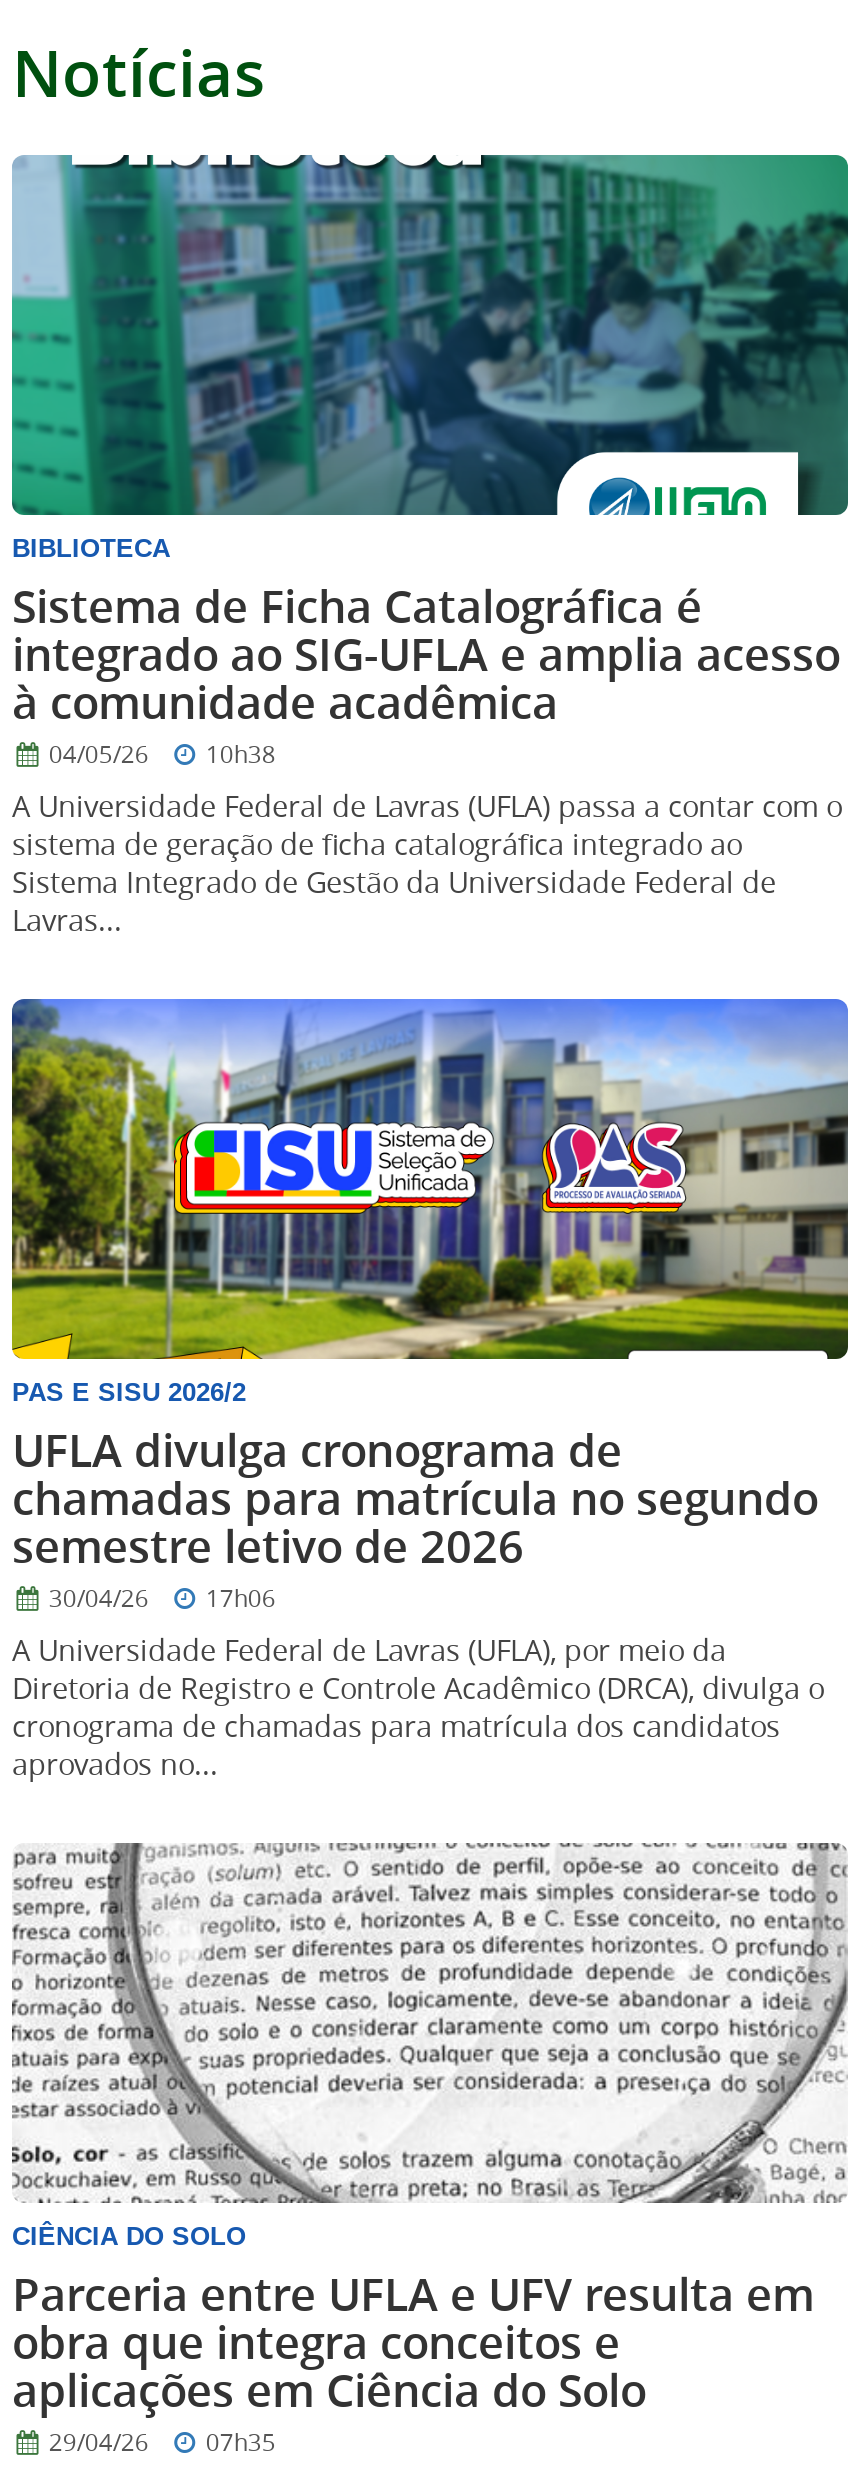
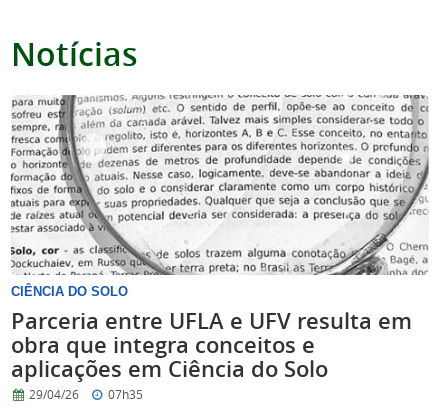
- [image]
- BIBLIOTECA
- Sistema de Ficha Catalográfica é
- integrado ao SIG-UFLA e amplia acesso
- à comunidade acadêmica
- 04/05/26
- 10h38
- A Universidade Federal de Lavras (UFLA) passa a contar com o
- sistema de geração de ficha catalográfica integrado ao
- Sistema Integrado de Gestão da Universidade Federal de
- Lavras...

- [image]
- PAS E SISU 2026/2
- UFLA divulga cronograma de
- chamadas para matrícula no segundo
- semestre letivo de 2026
- 30/04/26
- 17h06
- A Universidade Federal de Lavras (UFLA), por meio da
- Diretoria de Registro e Controle Acadêmico (DRCA), divulga o
- cronograma de chamadas para matrícula dos candidatos
- aprovados no...
